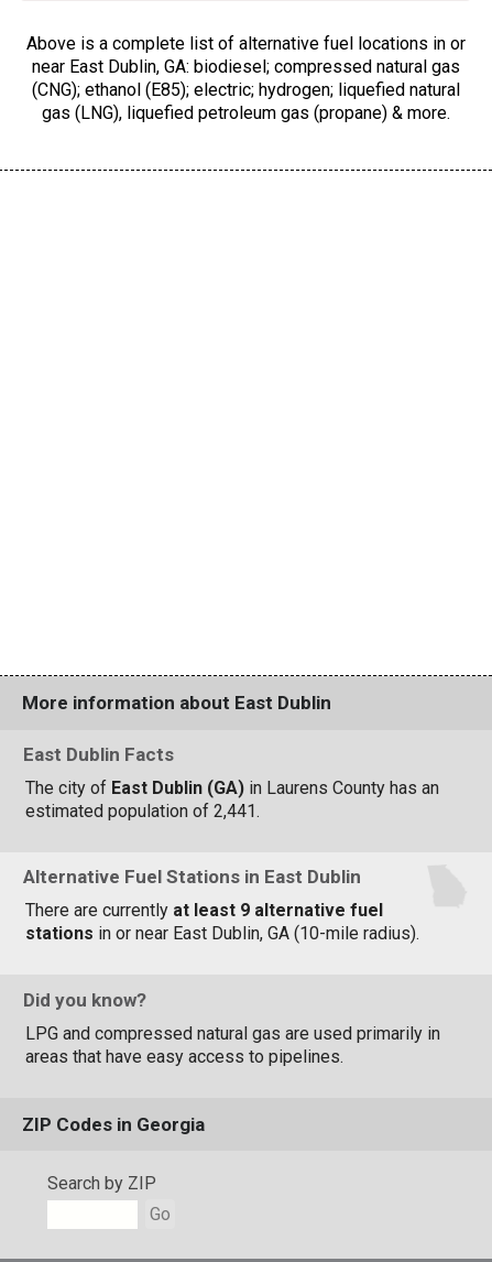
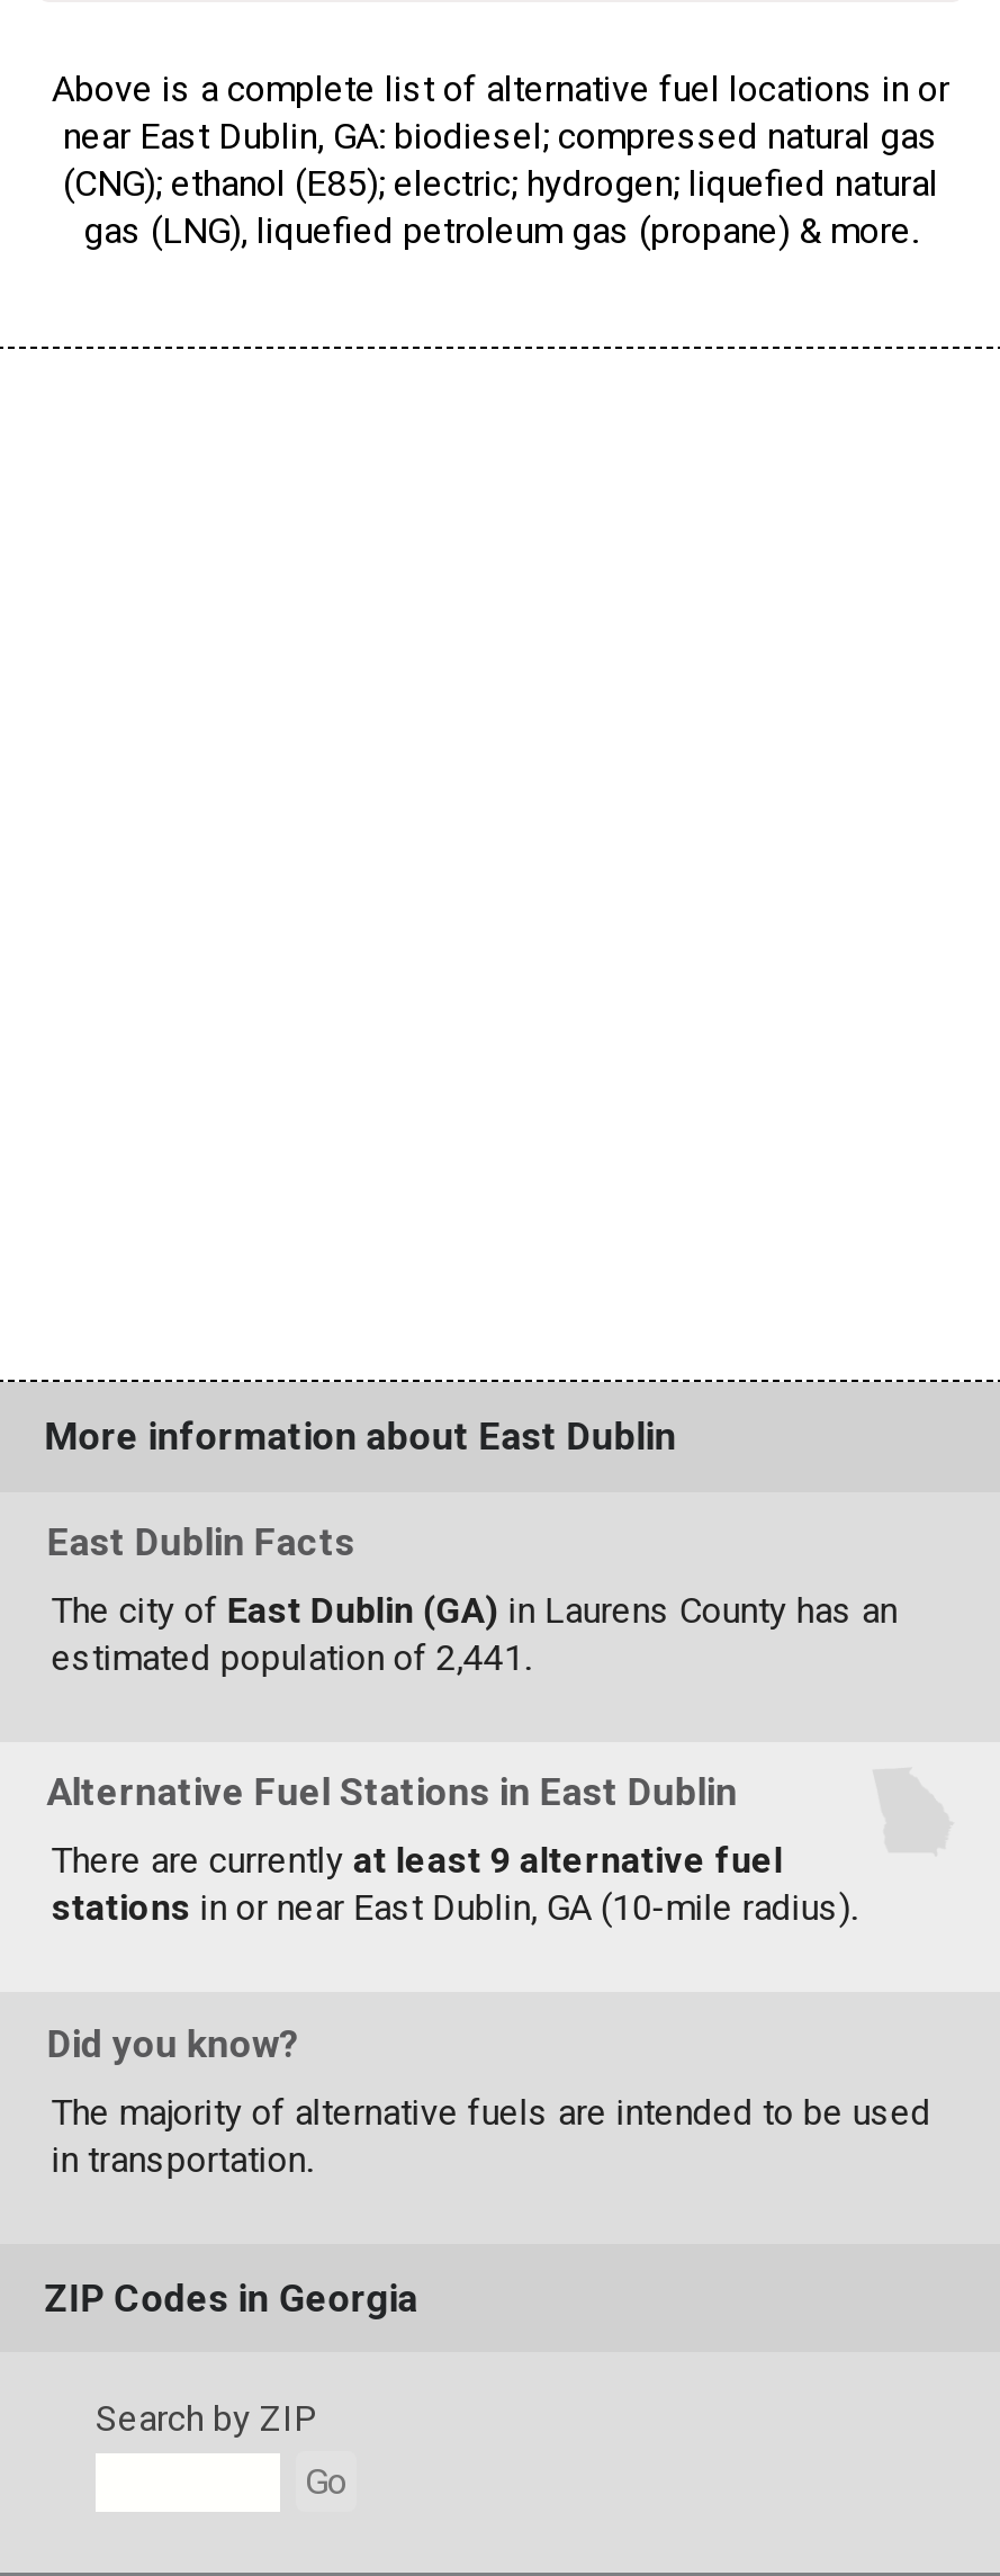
- LPG and compressed natural gas are used primarily in
- areas that have easy access to pipelines.
+ The majority of alternative fuels are intended to be used
+ in transportation.
